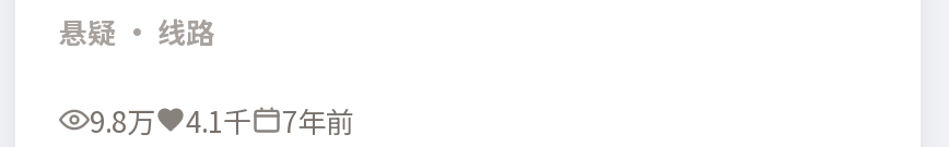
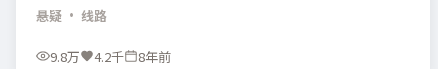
- 4.1千
+ 4.2千

- 7年前
+ 8年前
